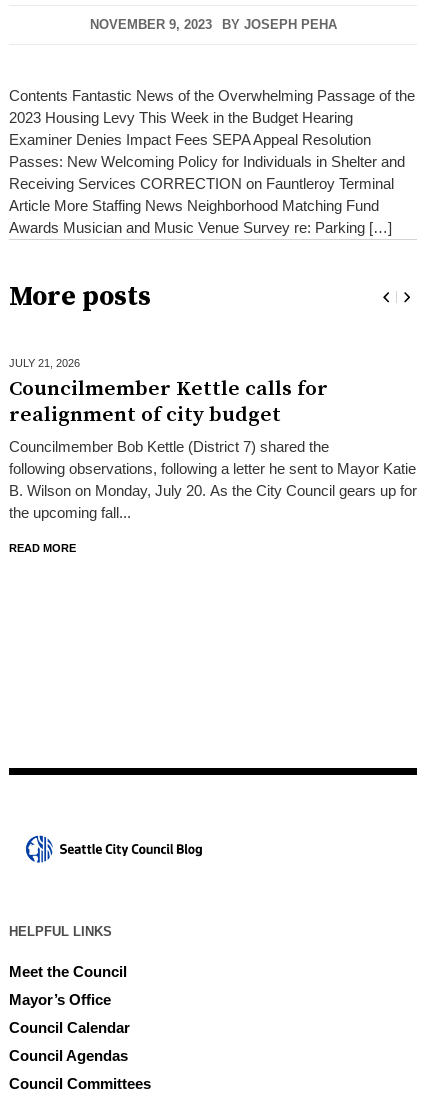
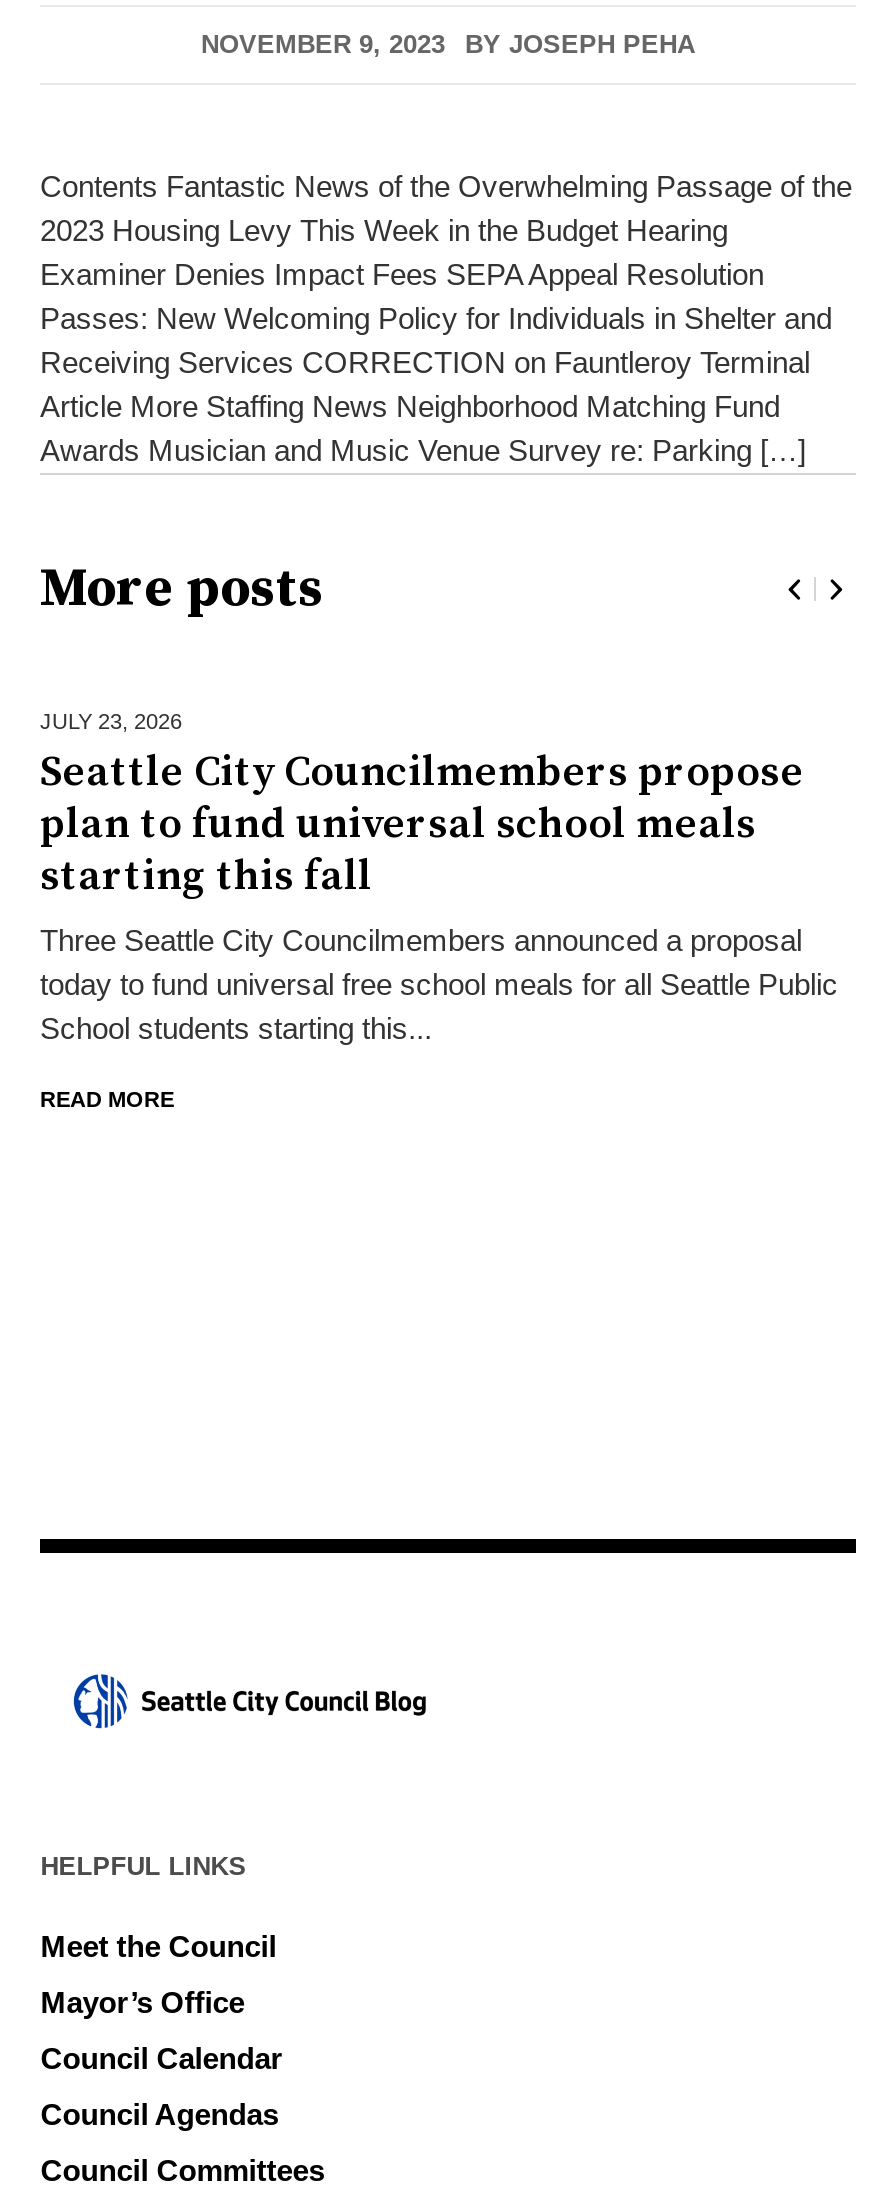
- JULY 21, 2026
- Councilmember Kettle calls for
- realignment of city budget
- Councilmember Bob Kettle (District 7) shared the
- following observations, following a letter he sent to Mayor Katie
- B. Wilson on Monday, July 20. As the City Council gears up for
- the upcoming fall...
+ JULY 23, 2026
+ Seattle City Councilmembers propose
+ plan to fund universal school meals
+ starting this fall
+ Three Seattle City Councilmembers announced a proposal
+ today to fund universal free school meals for all Seattle Public
+ School students starting this...
